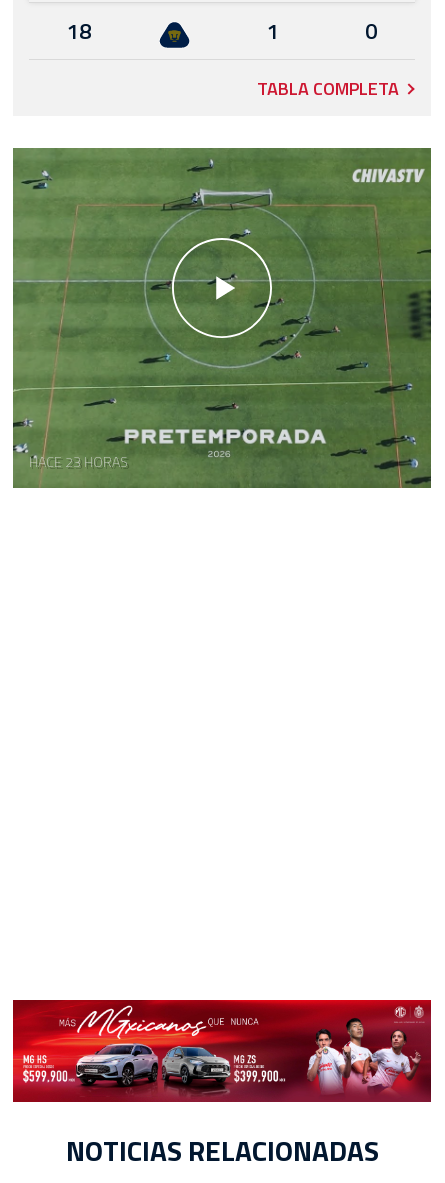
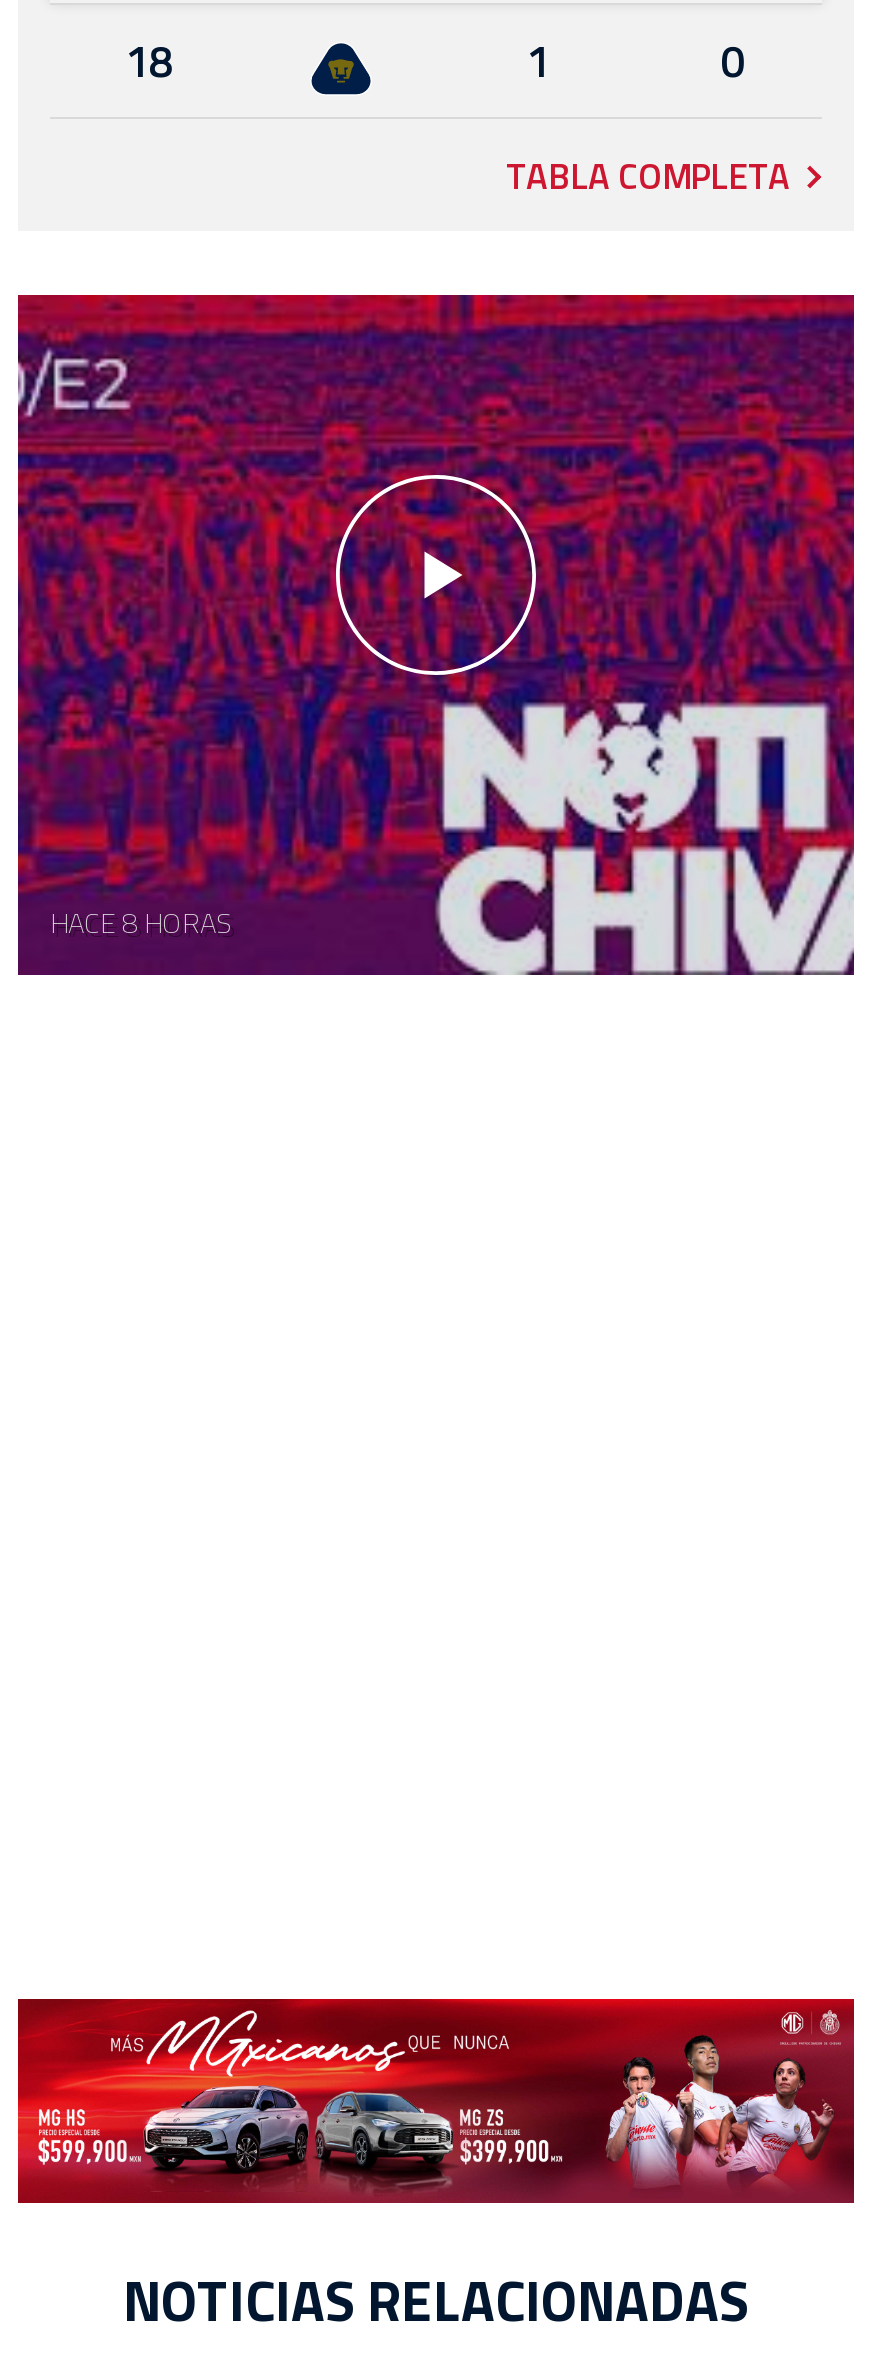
- [image]
- HACE 23 HORAS
+ [image]
+ HACE 8 HORAS
